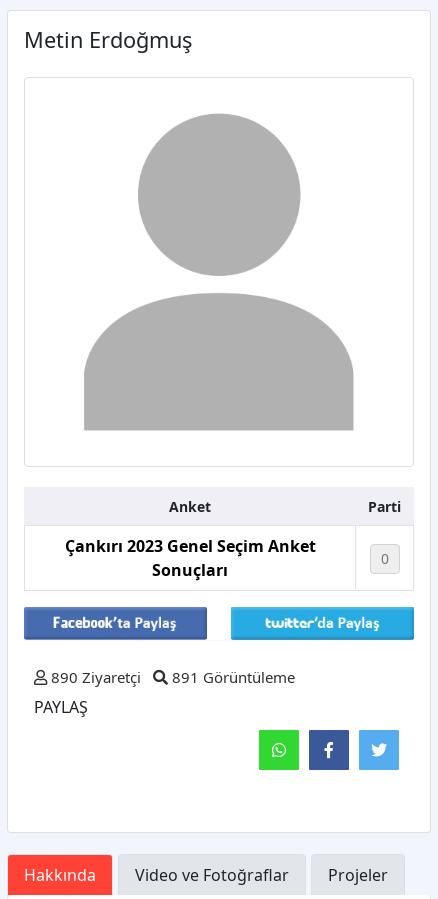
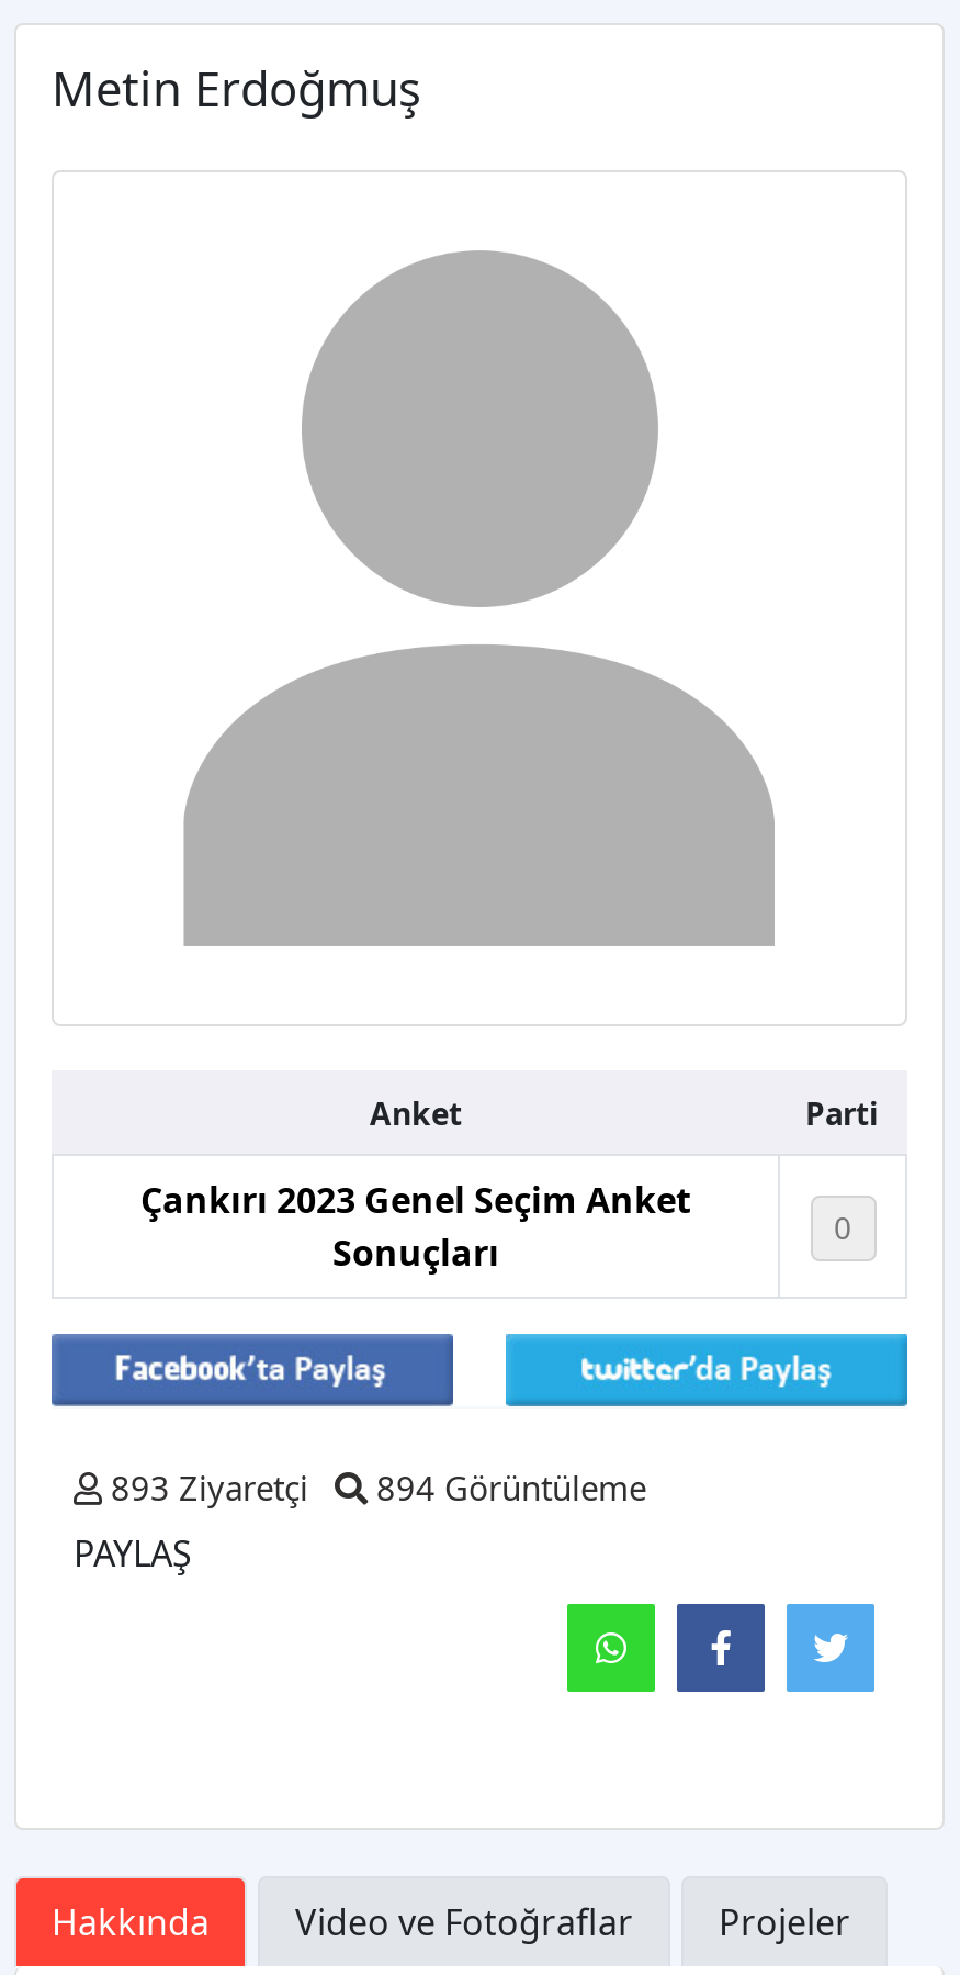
- 890 Ziyaretçi
+ 893 Ziyaretçi

- 891 Görüntüleme
+ 894 Görüntüleme
